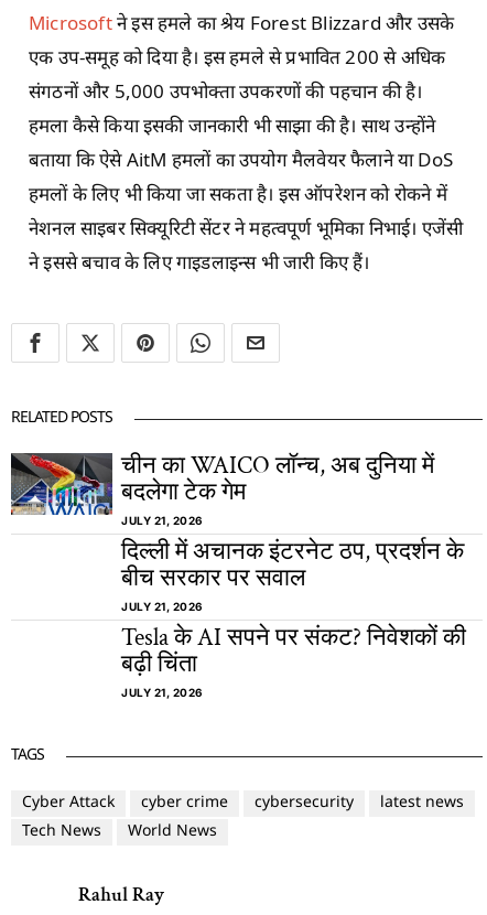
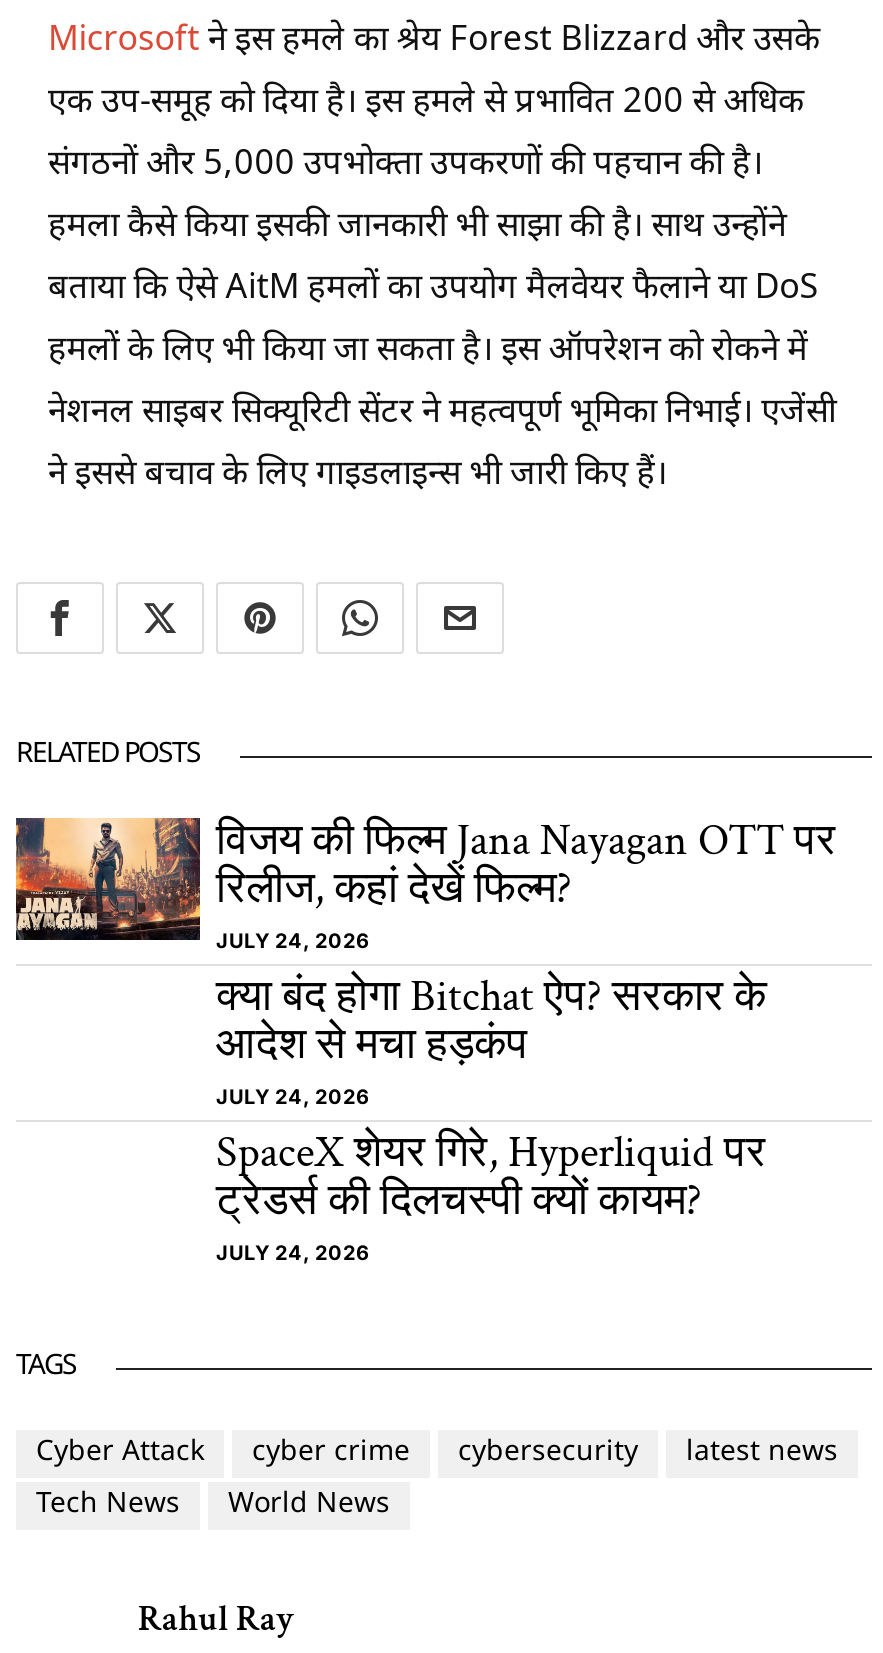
- [image]
- चीन का WAICO लॉन्च, अब दुनिया में
- बदलेगा टेक गेम
- JULY 21, 2026
- दिल्ली में अचानक इंटरनेट ठप, प्रदर्शन के
- बीच सरकार पर सवाल
- JULY 21, 2026
- Tesla के AI सपने पर संकट? निवेशकों की
- बढ़ी चिंता
- JULY 21, 2026
+ [image]
+ विजय की फिल्म Jana Nayagan OTT पर
+ रिलीज, कहां देखें फिल्म?
+ JULY 24, 2026
+ क्या बंद होगा Bitchat ऐप? सरकार के
+ आदेश से मचा हड़कंप
+ JULY 24, 2026
+ SpaceX शेयर गिरे, Hyperliquid पर
+ ट्रेडर्स की दिलचस्पी क्यों कायम?
+ JULY 24, 2026
